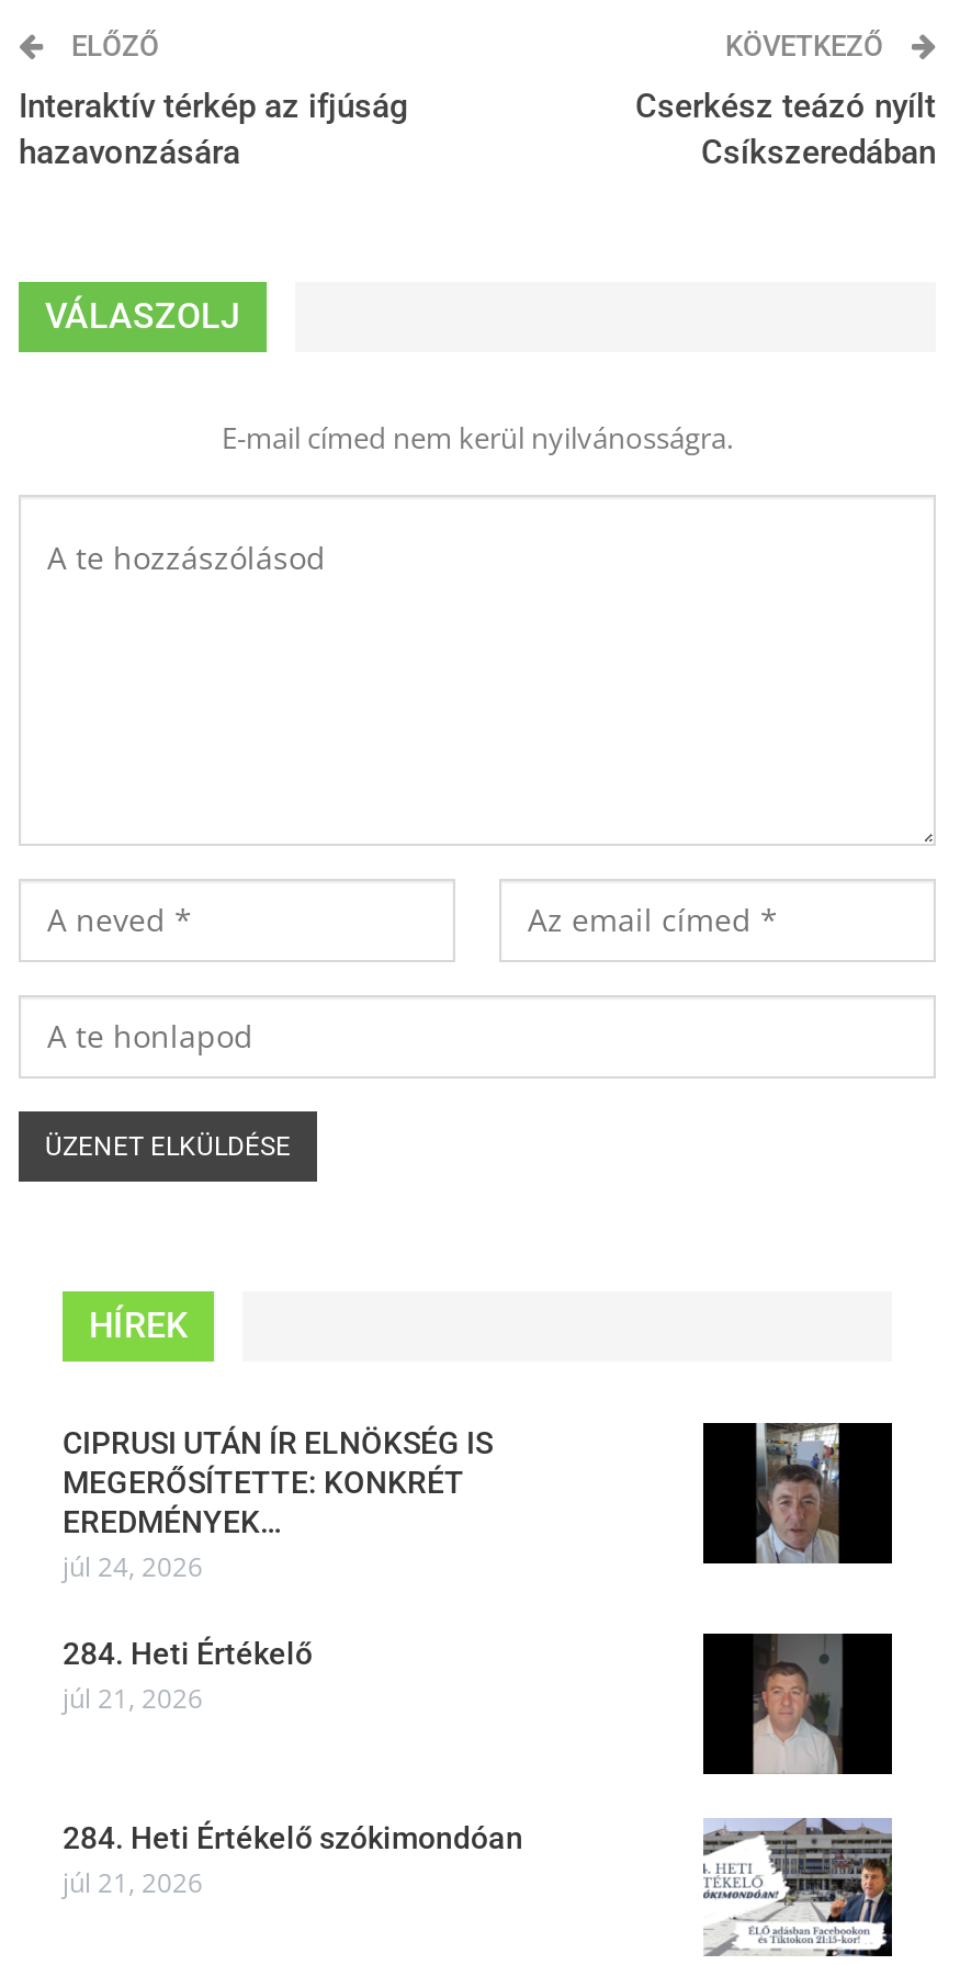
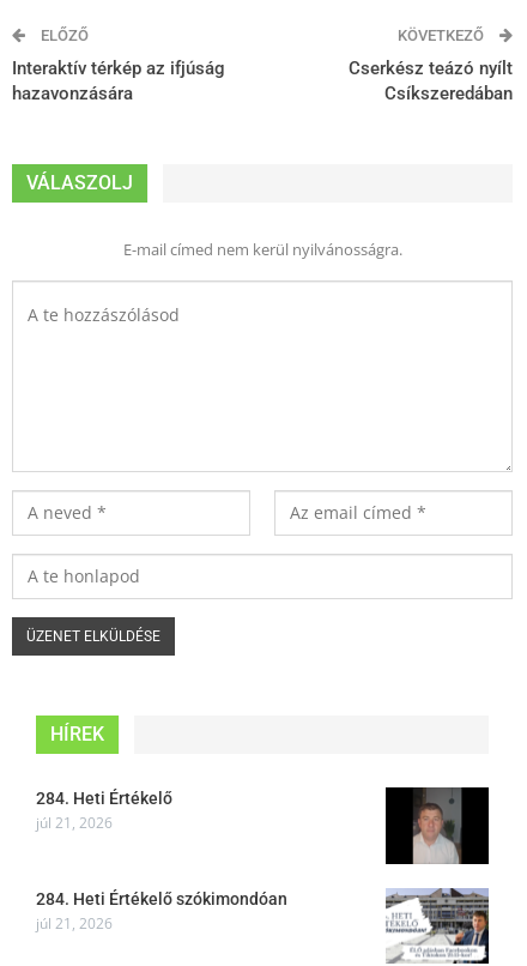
- CIPRUSI UTÁN ÍR ELNÖKSÉG IS
- MEGERŐSÍTETTE: KONKRÉT
- EREDMÉNYEK…
- júl 24, 2026

- [image]
